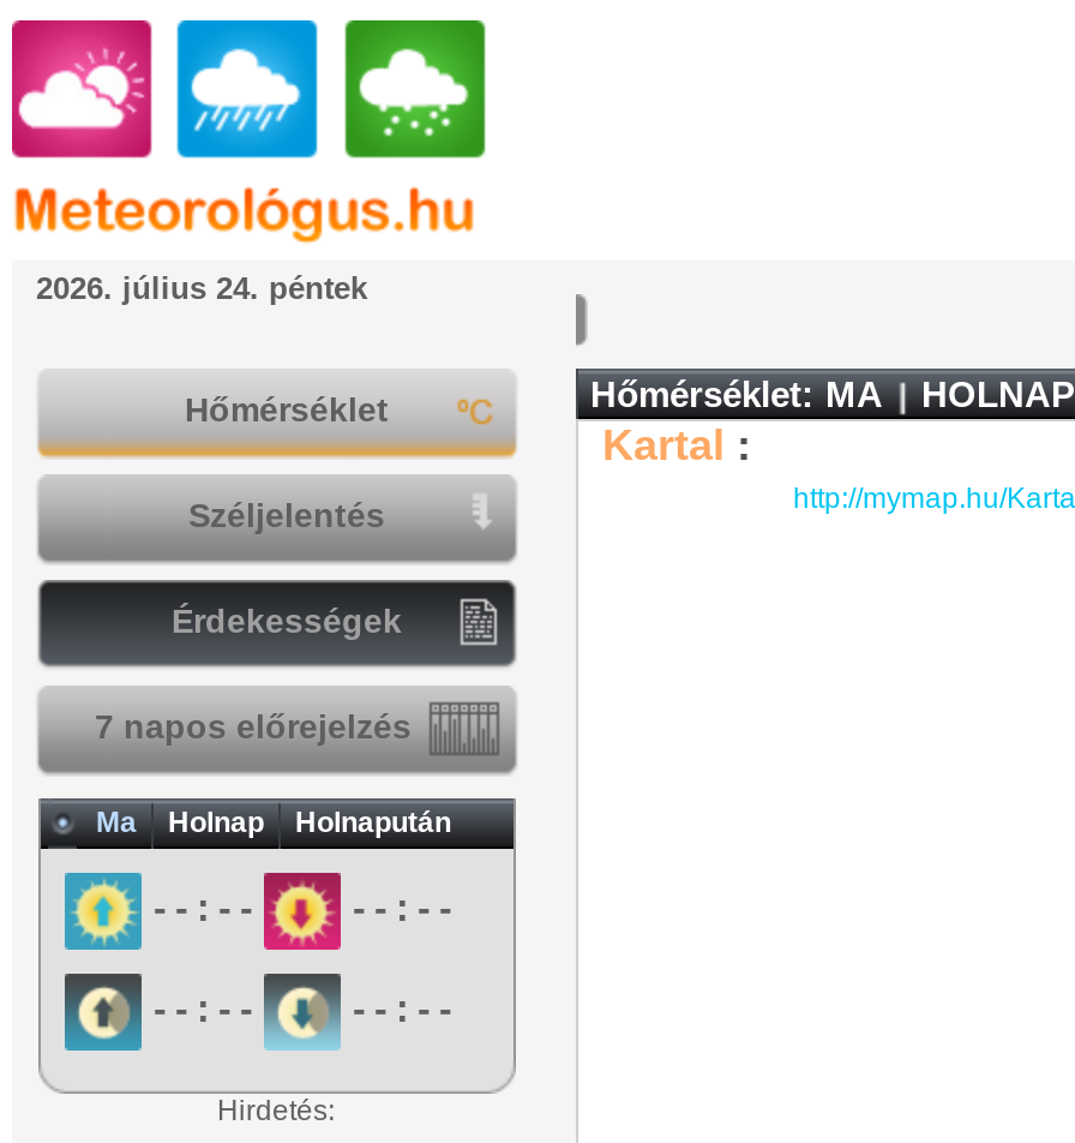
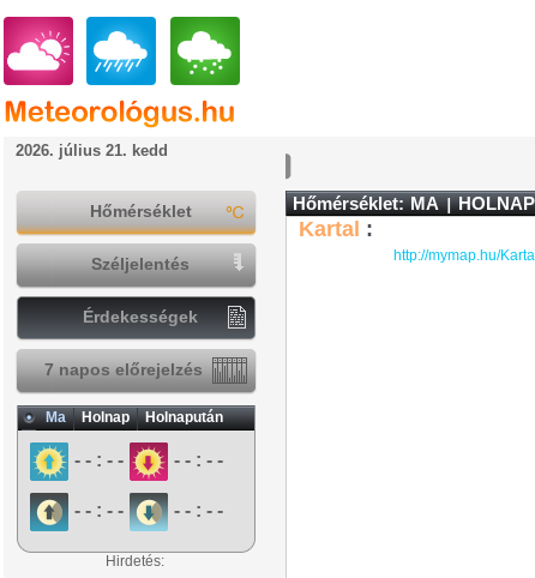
- 2026. július 24. péntek
+ 2026. július 21. kedd
